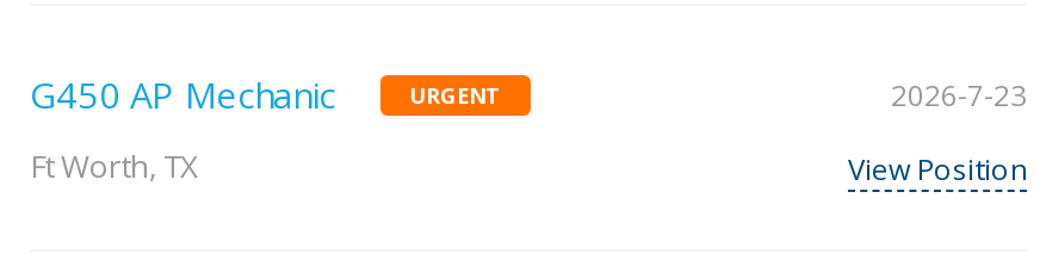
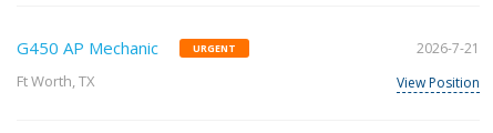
- 2026-7-23
+ 2026-7-21
